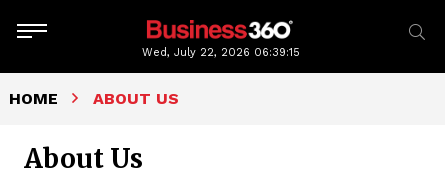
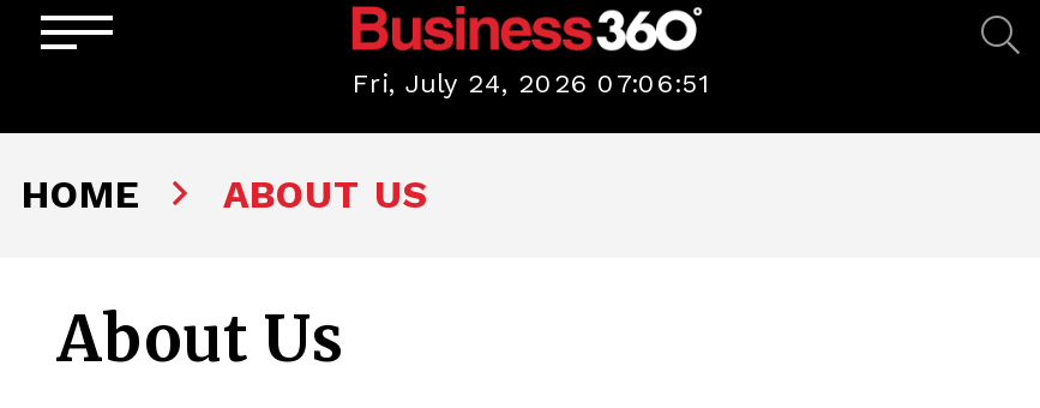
- Wed, July 22, 2026 06:39:15
+ Fri, July 24, 2026 07:06:51
